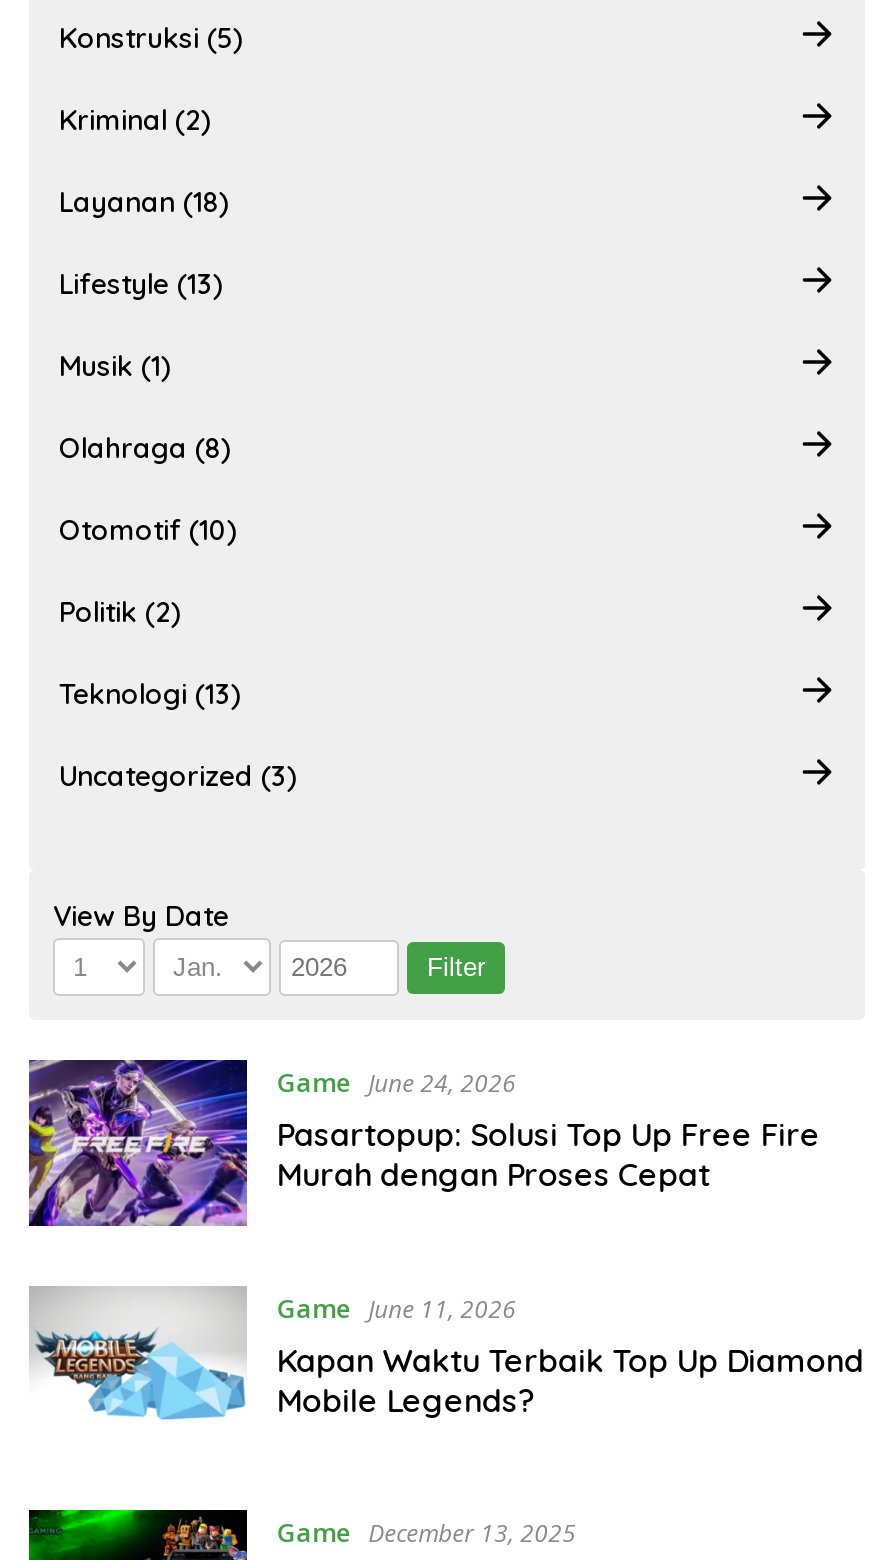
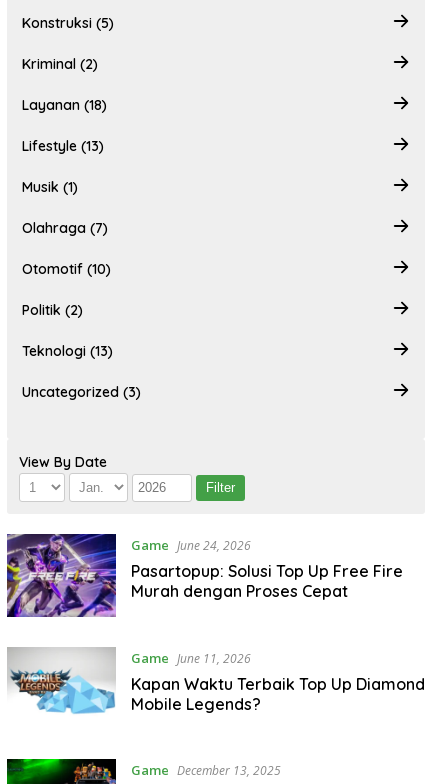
- Olahraga (8)
+ Olahraga (7)
